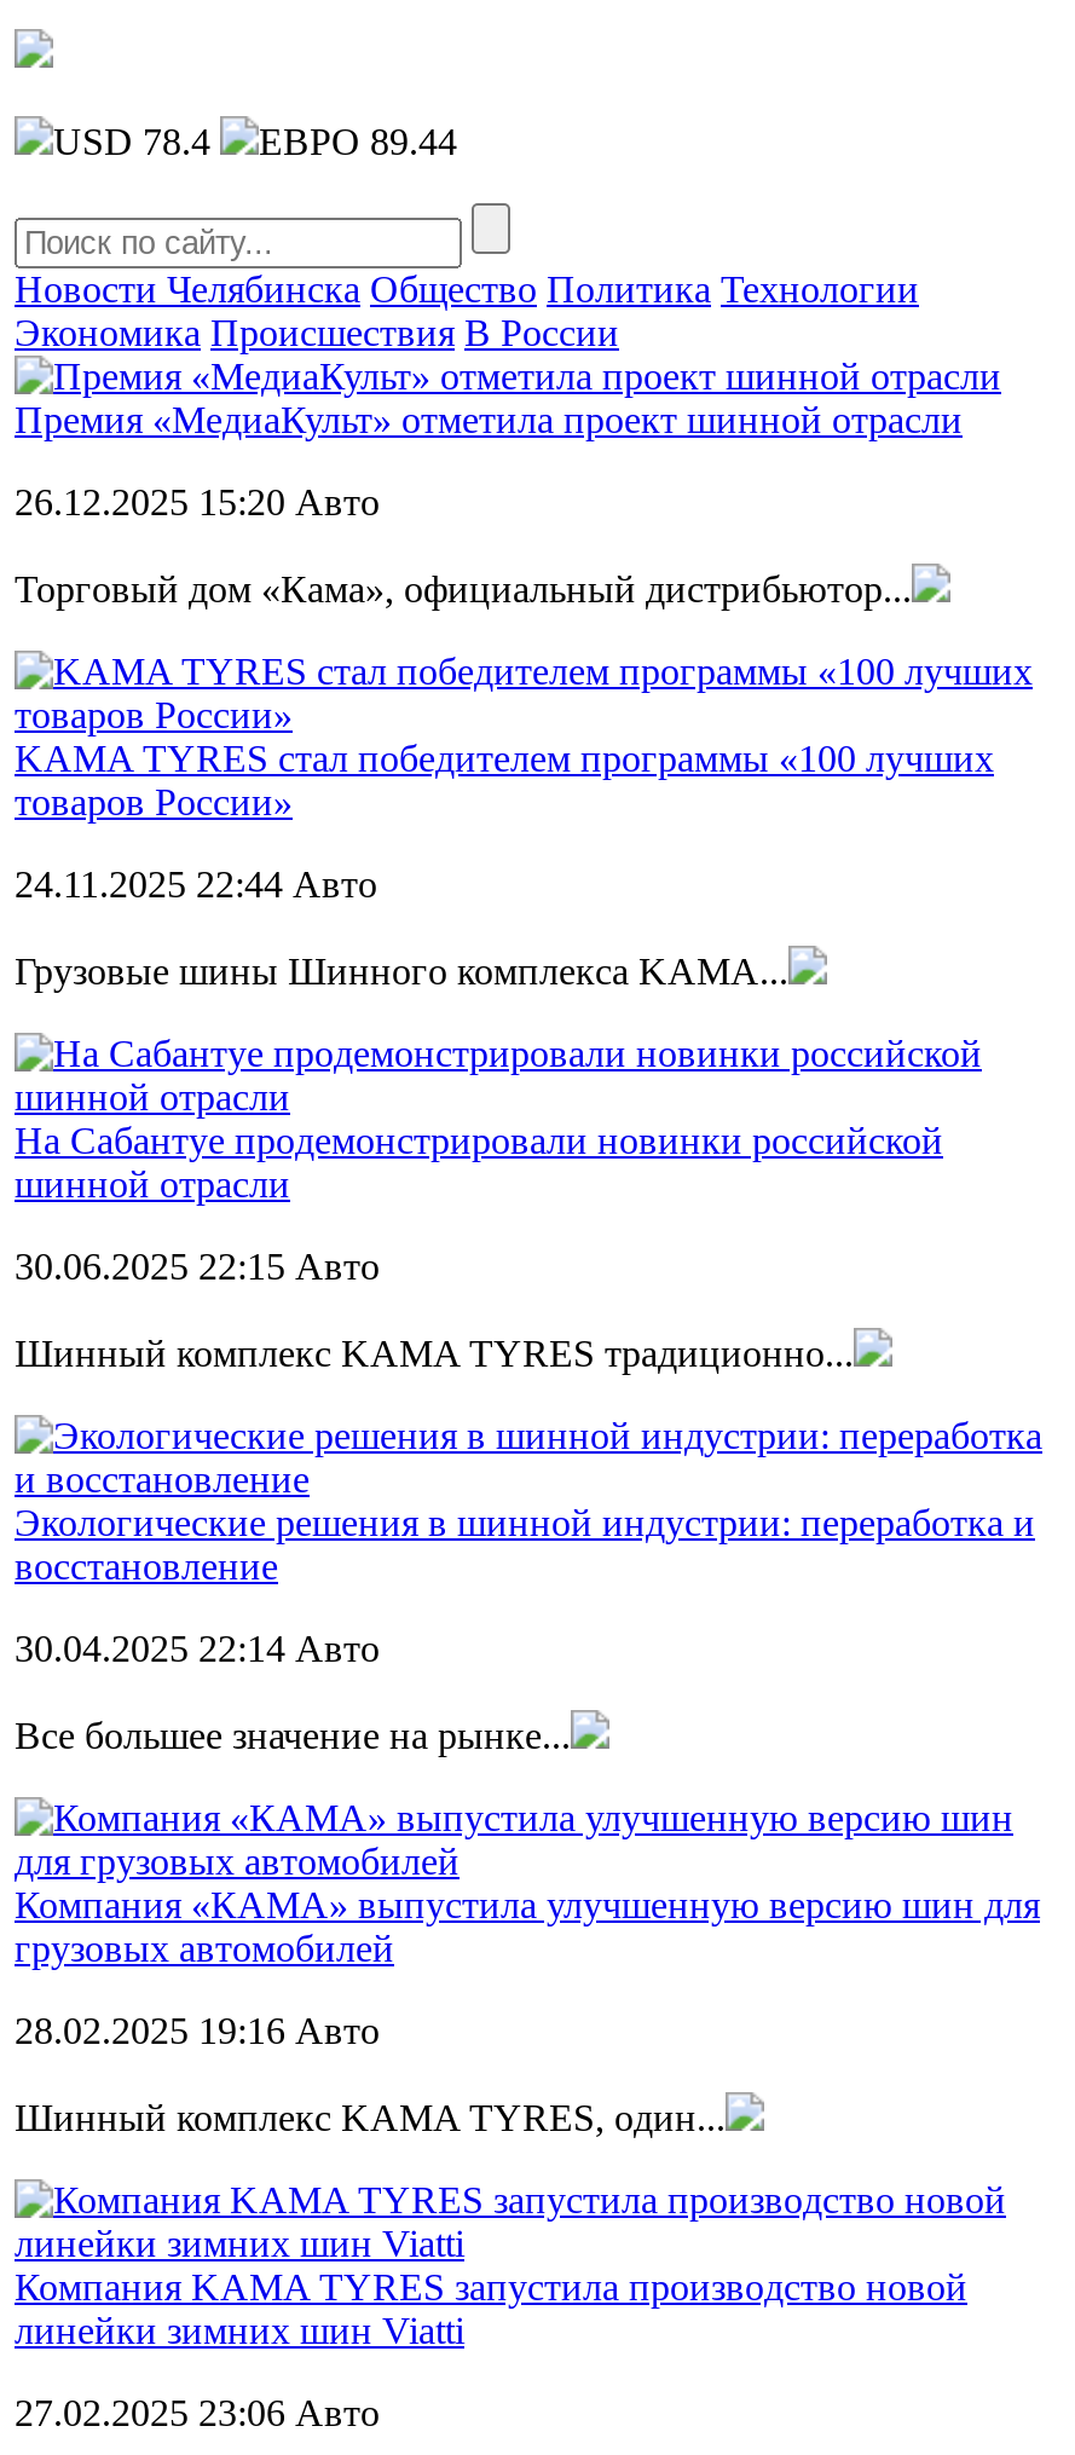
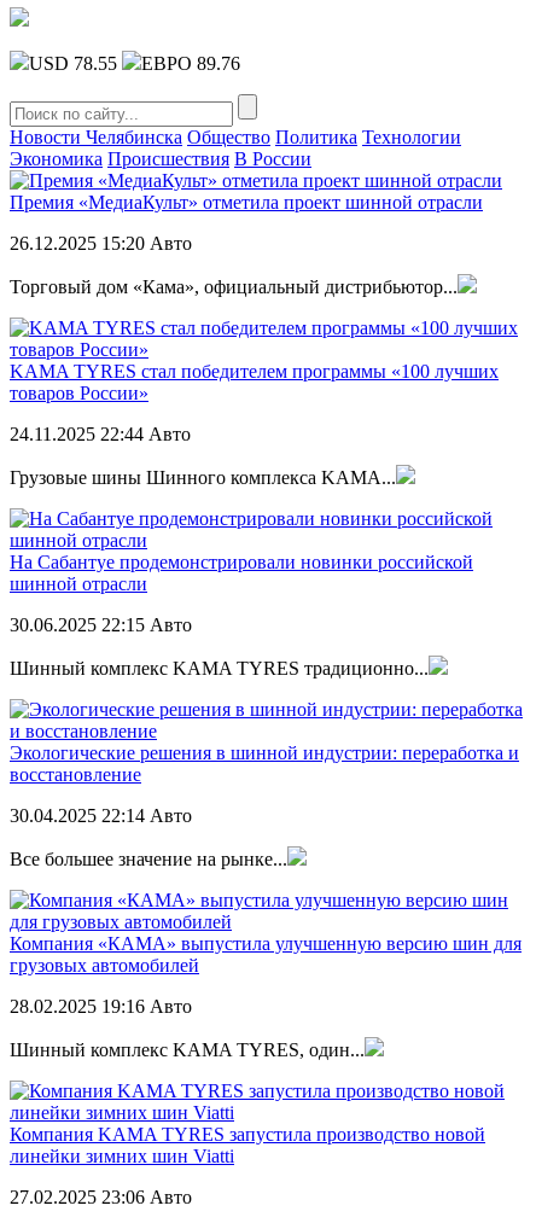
- USD 78.4
+ USD 78.55

- ЕВРО 89.44
+ ЕВРО 89.76
